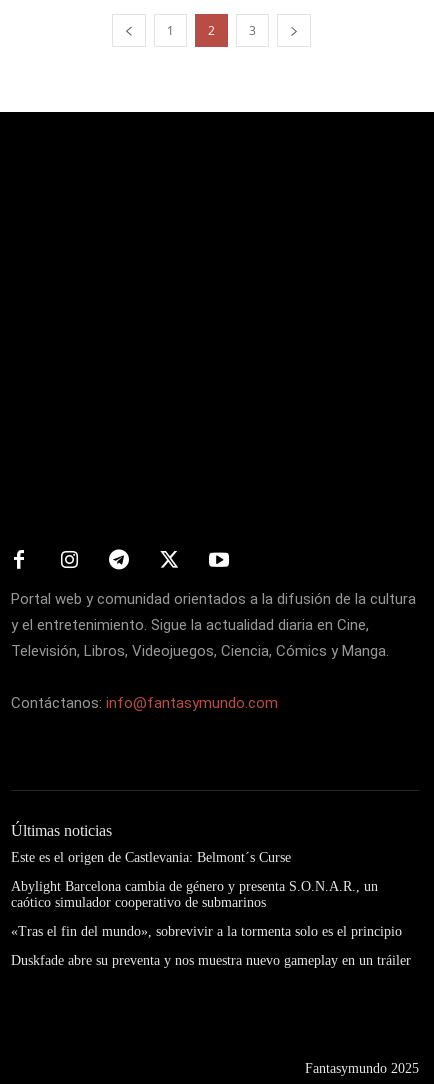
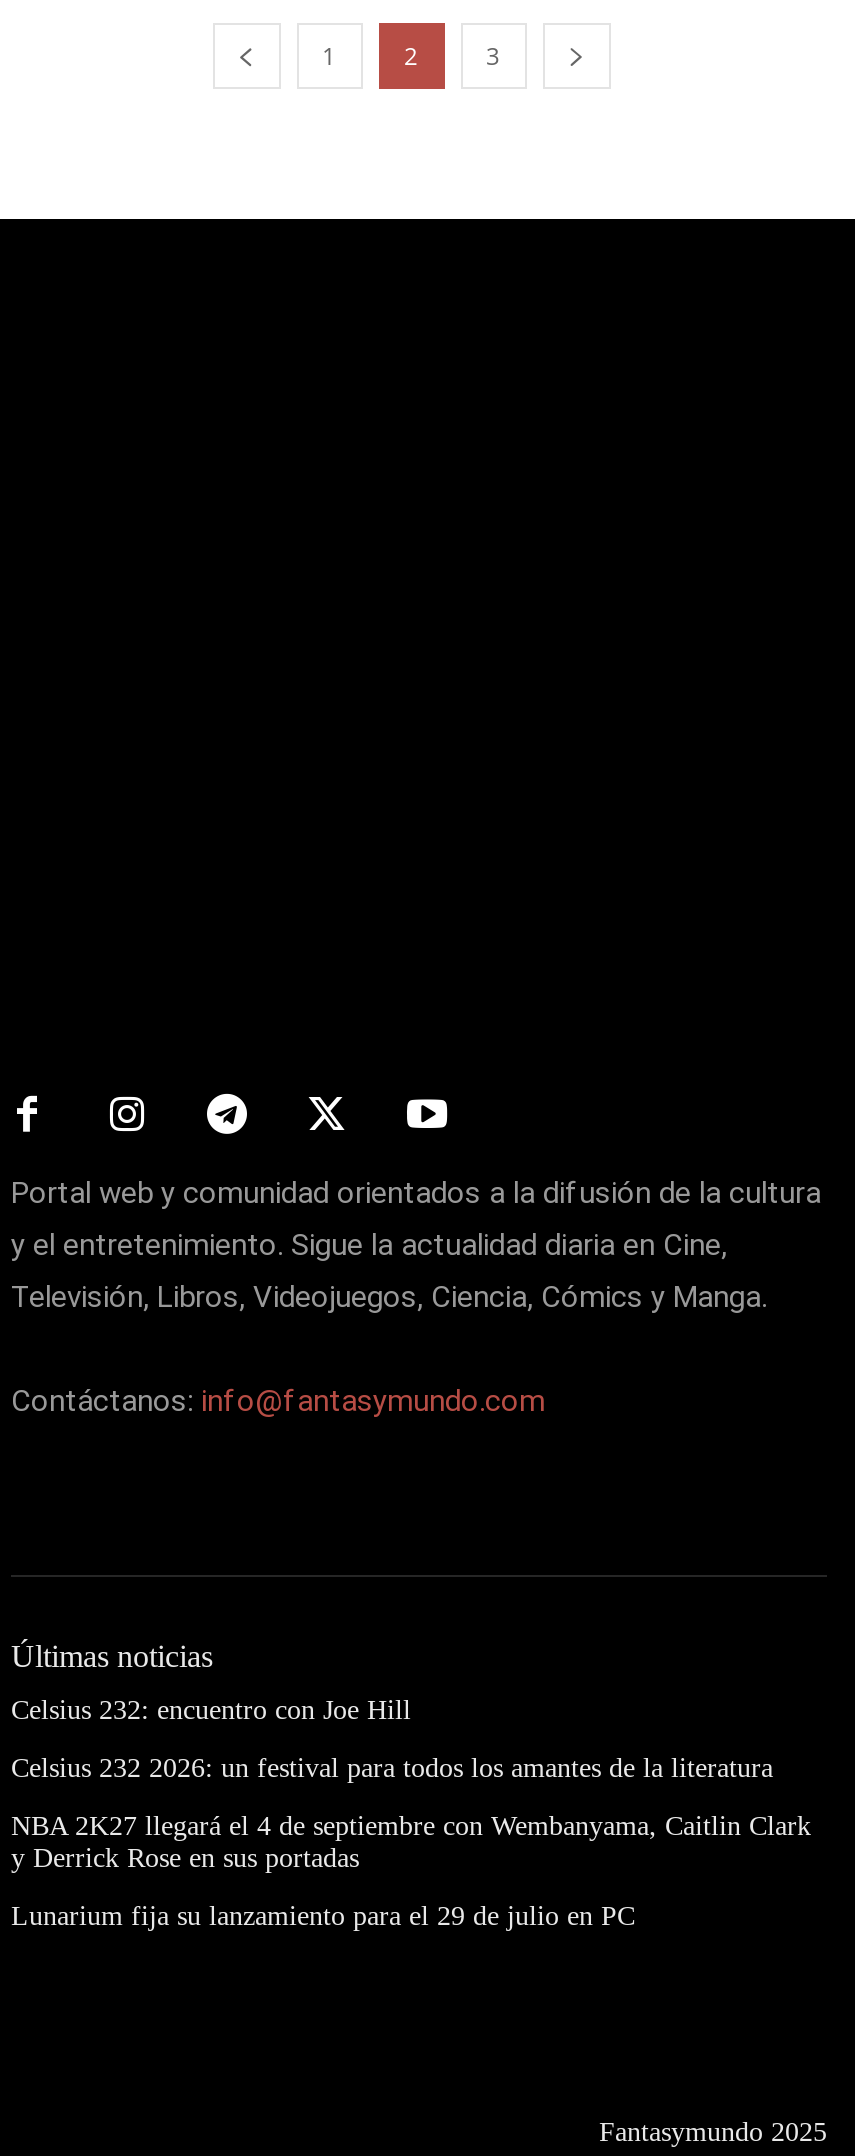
- Este es el origen de Castlevania: Belmont´s Curse
+ Celsius 232: encuentro con Joe Hill

- Abylight Barcelona cambia de género y presenta S.O.N.A.R., un
- caótico simulador cooperativo de submarinos
+ Celsius 232 2026: un festival para todos los amantes de la literatura

- «Tras el fin del mundo», sobrevivir a la tormenta solo es el principio
+ NBA 2K27 llegará el 4 de septiembre con Wembanyama, Caitlin Clark
+ y Derrick Rose en sus portadas

- Duskfade abre su preventa y nos muestra nuevo gameplay en un tráiler
+ Lunarium fija su lanzamiento para el 29 de julio en PC
